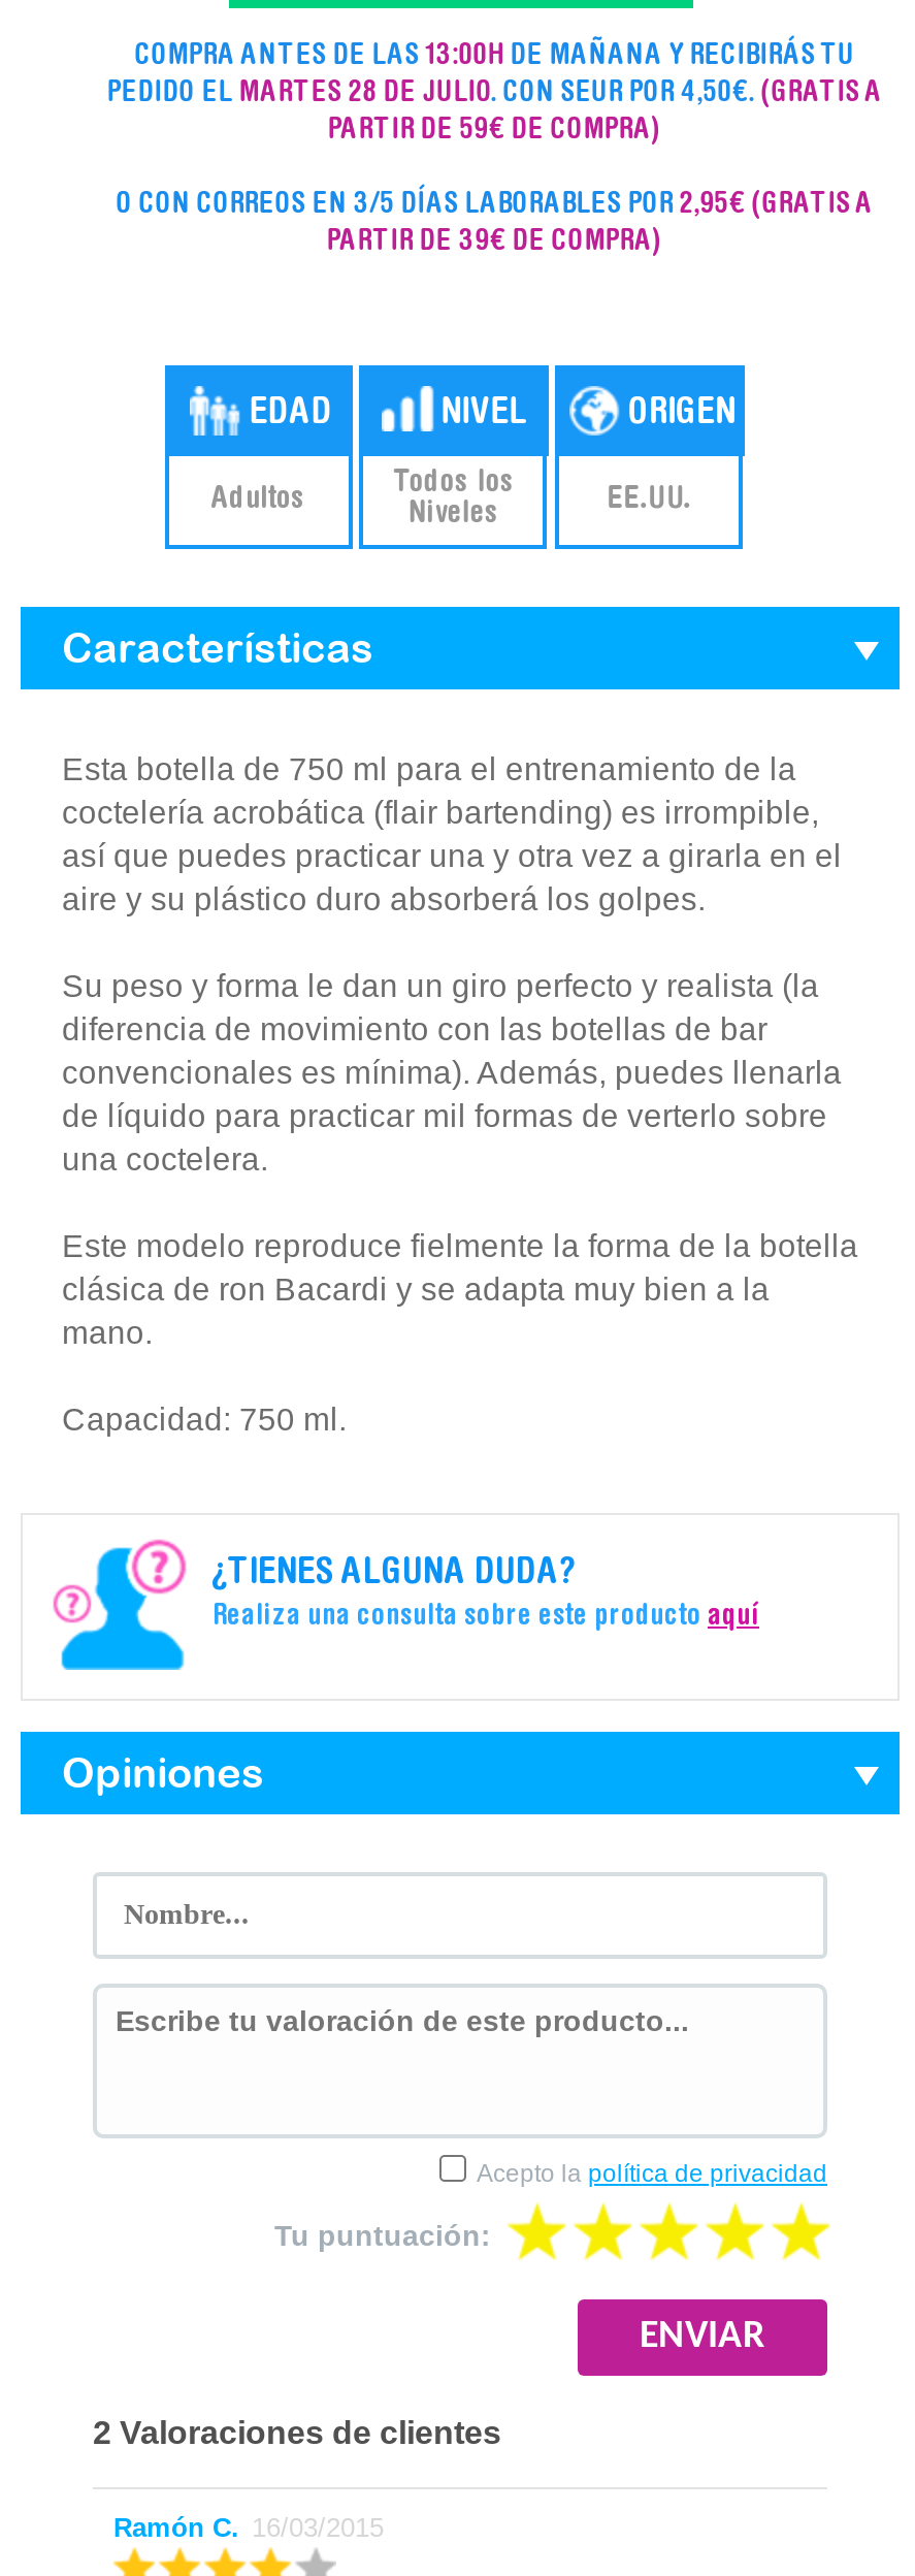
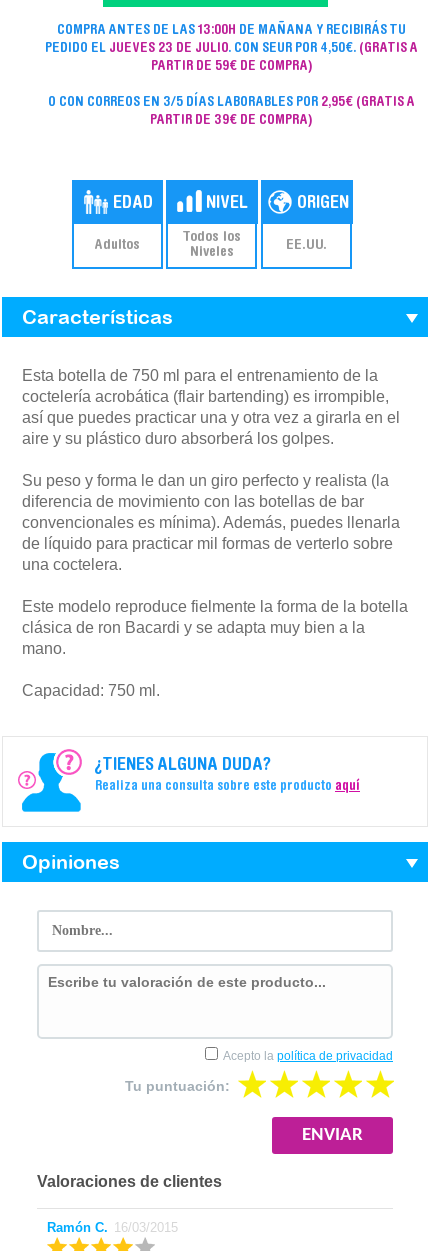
- PEDIDO EL MARTES 28 DE JULIO. CON SEUR POR 4,50€. (GRATIS A
+ PEDIDO EL JUEVES 23 DE JULIO. CON SEUR POR 4,50€. (GRATIS A

- 2 Valoraciones de clientes
+ Valoraciones de clientes
